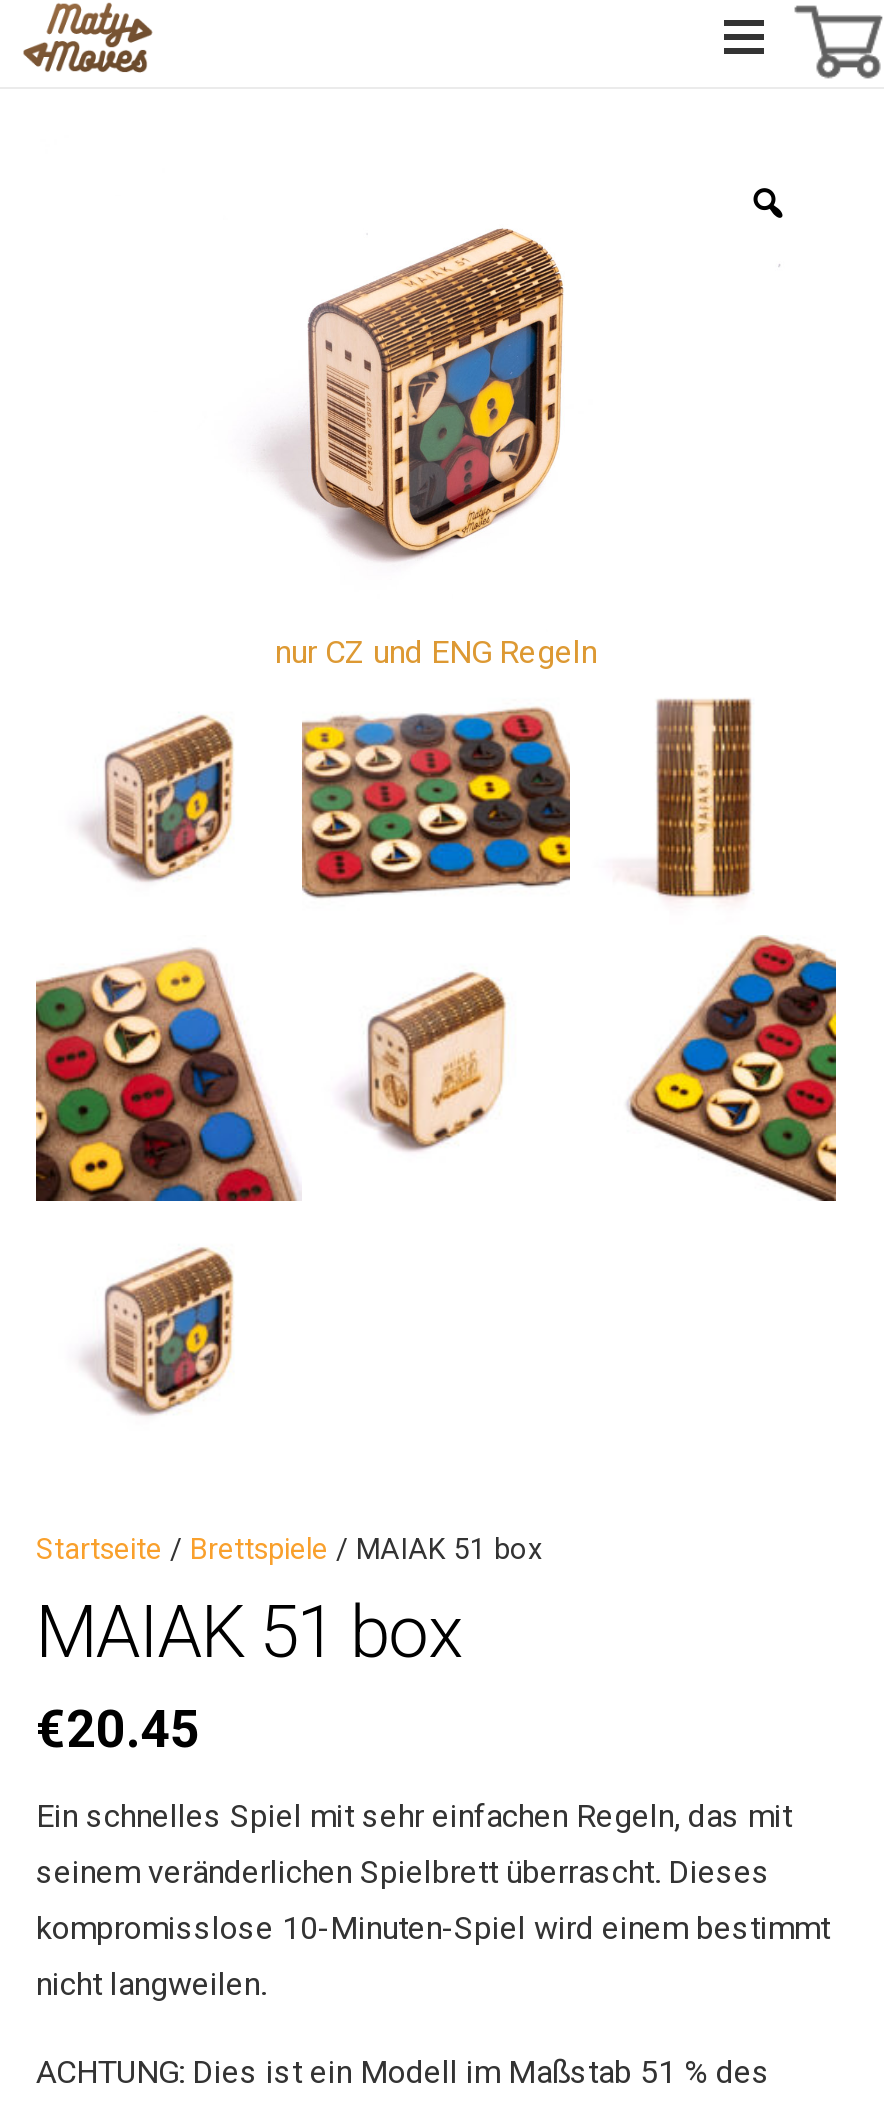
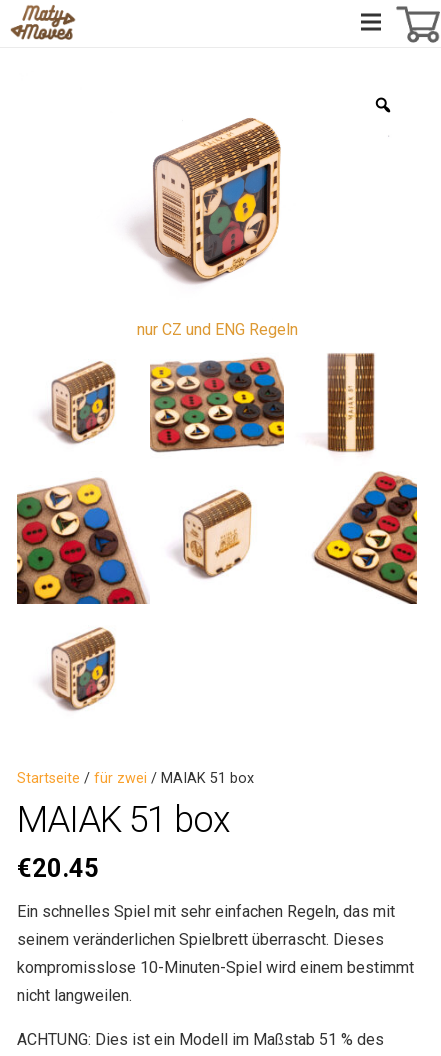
- Startseite / Brettspiele / MAIAK 51 box
+ Startseite / für zwei / MAIAK 51 box
